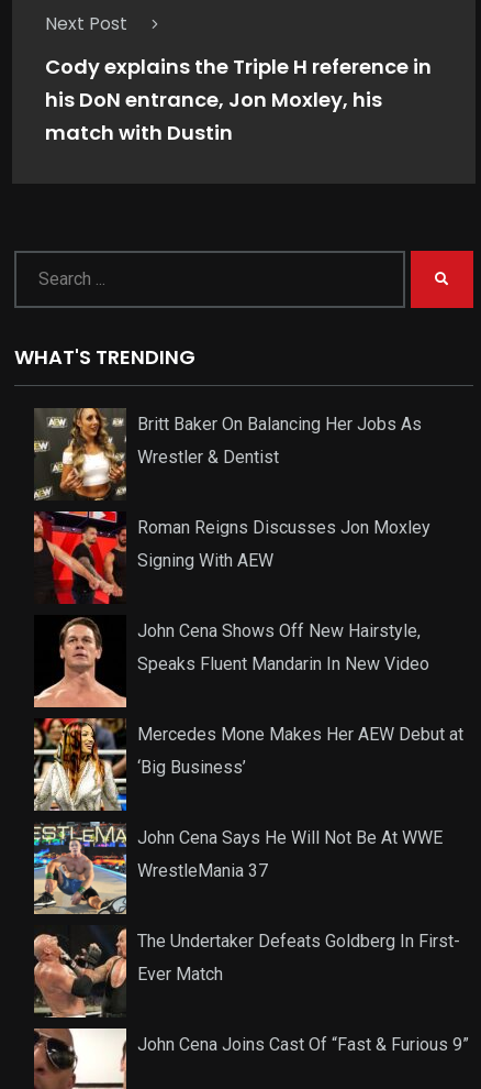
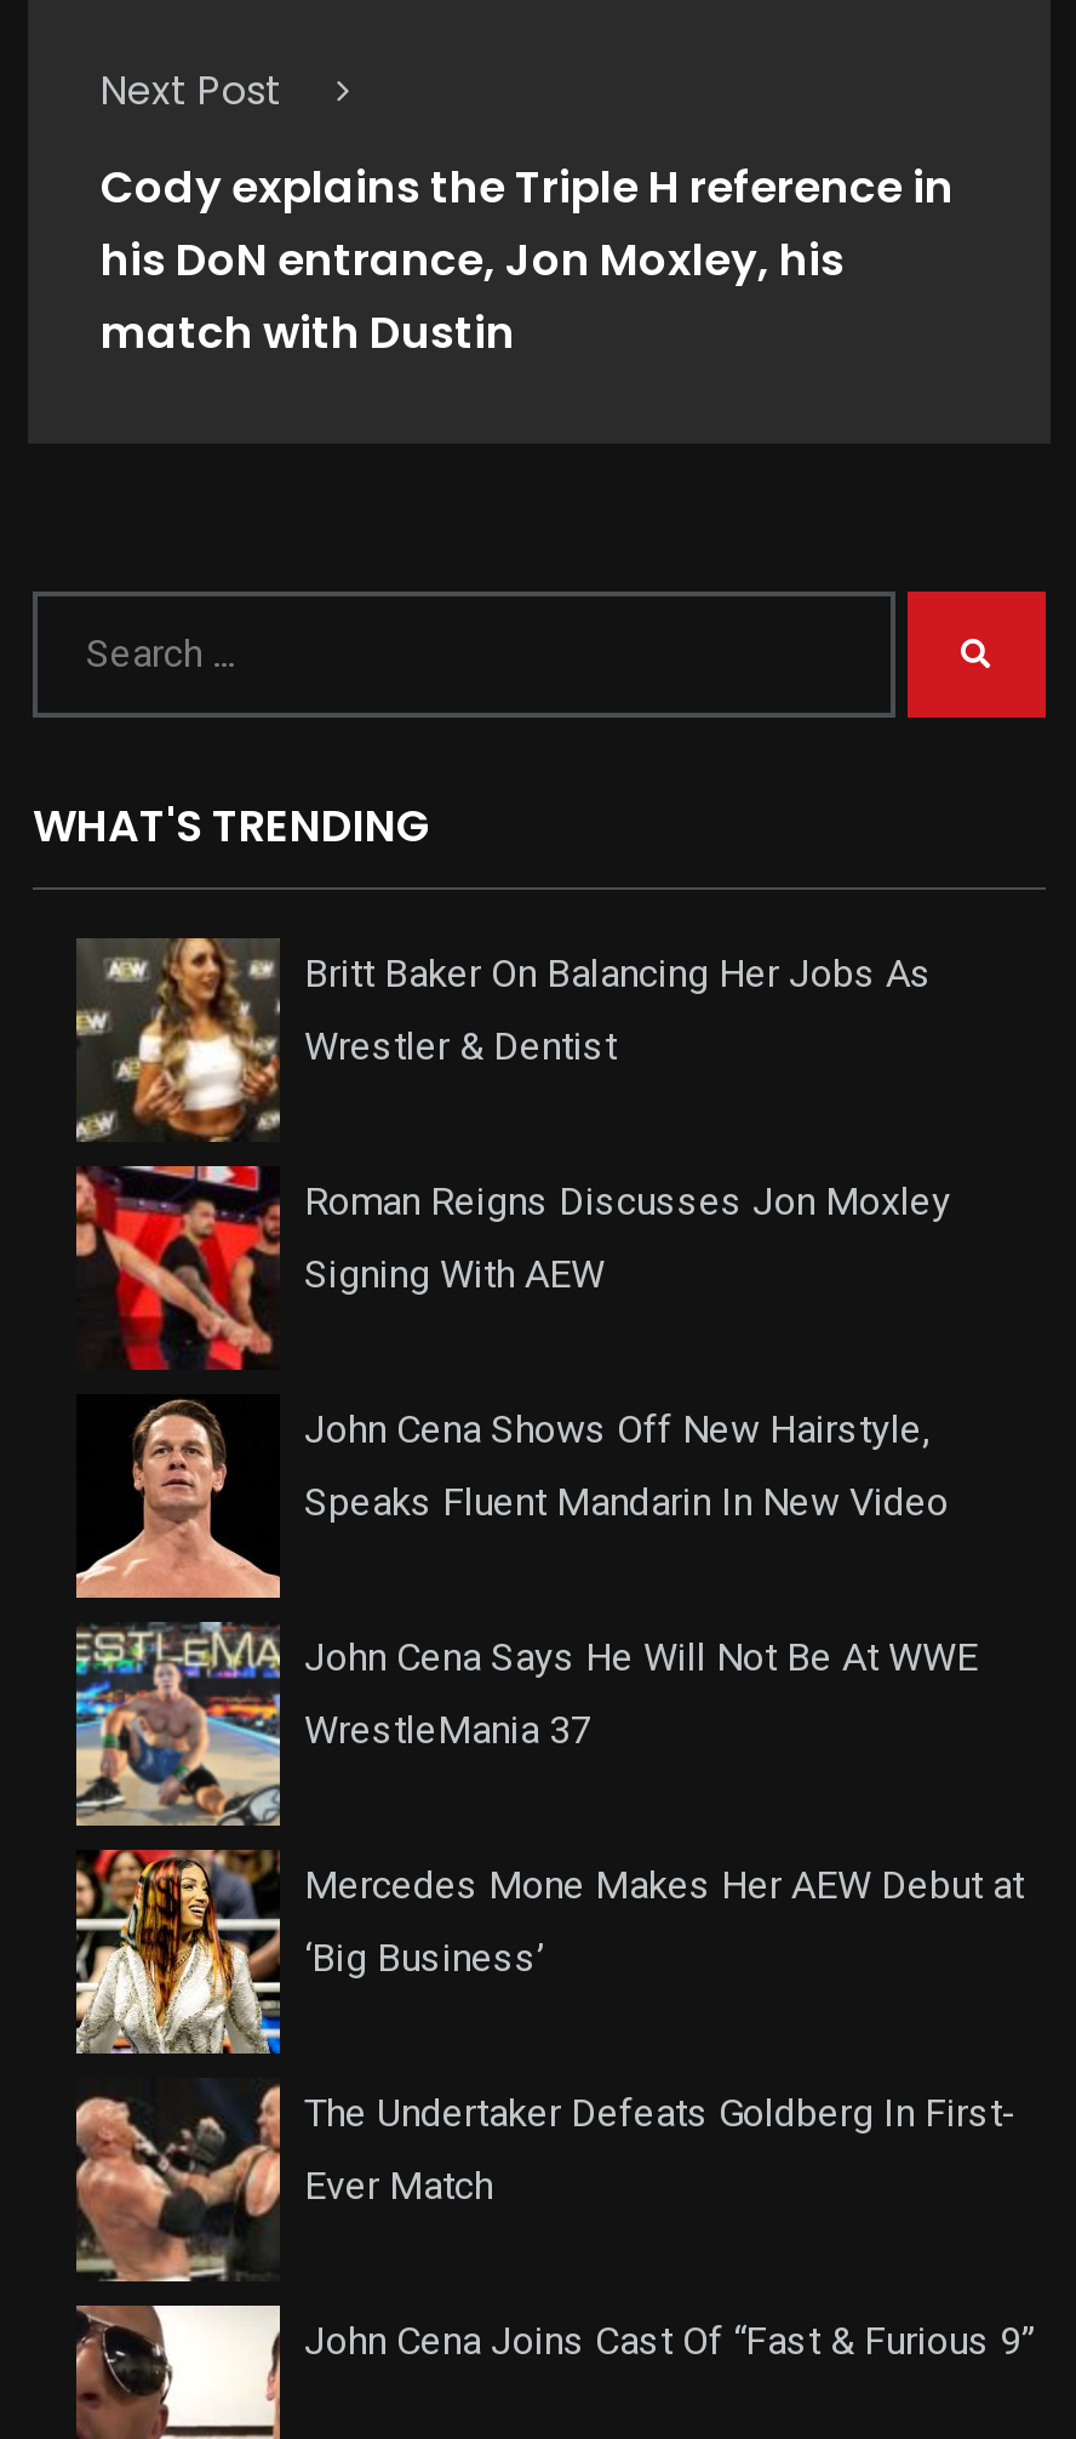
moved down: Mercedes Mone Makes Her AEW Debut at | ‘Big Business’

moved up: [image] | John Cena Says He Will Not Be At WWE | WrestleMania 37
